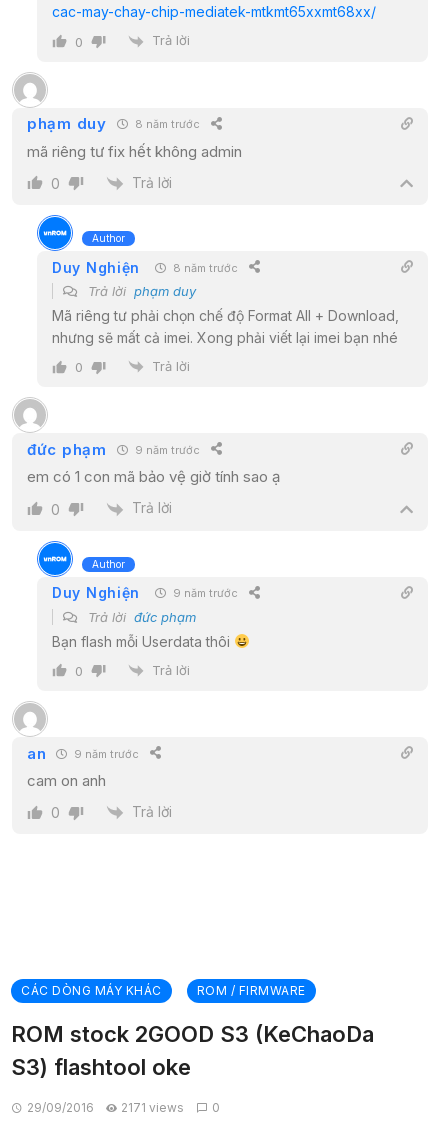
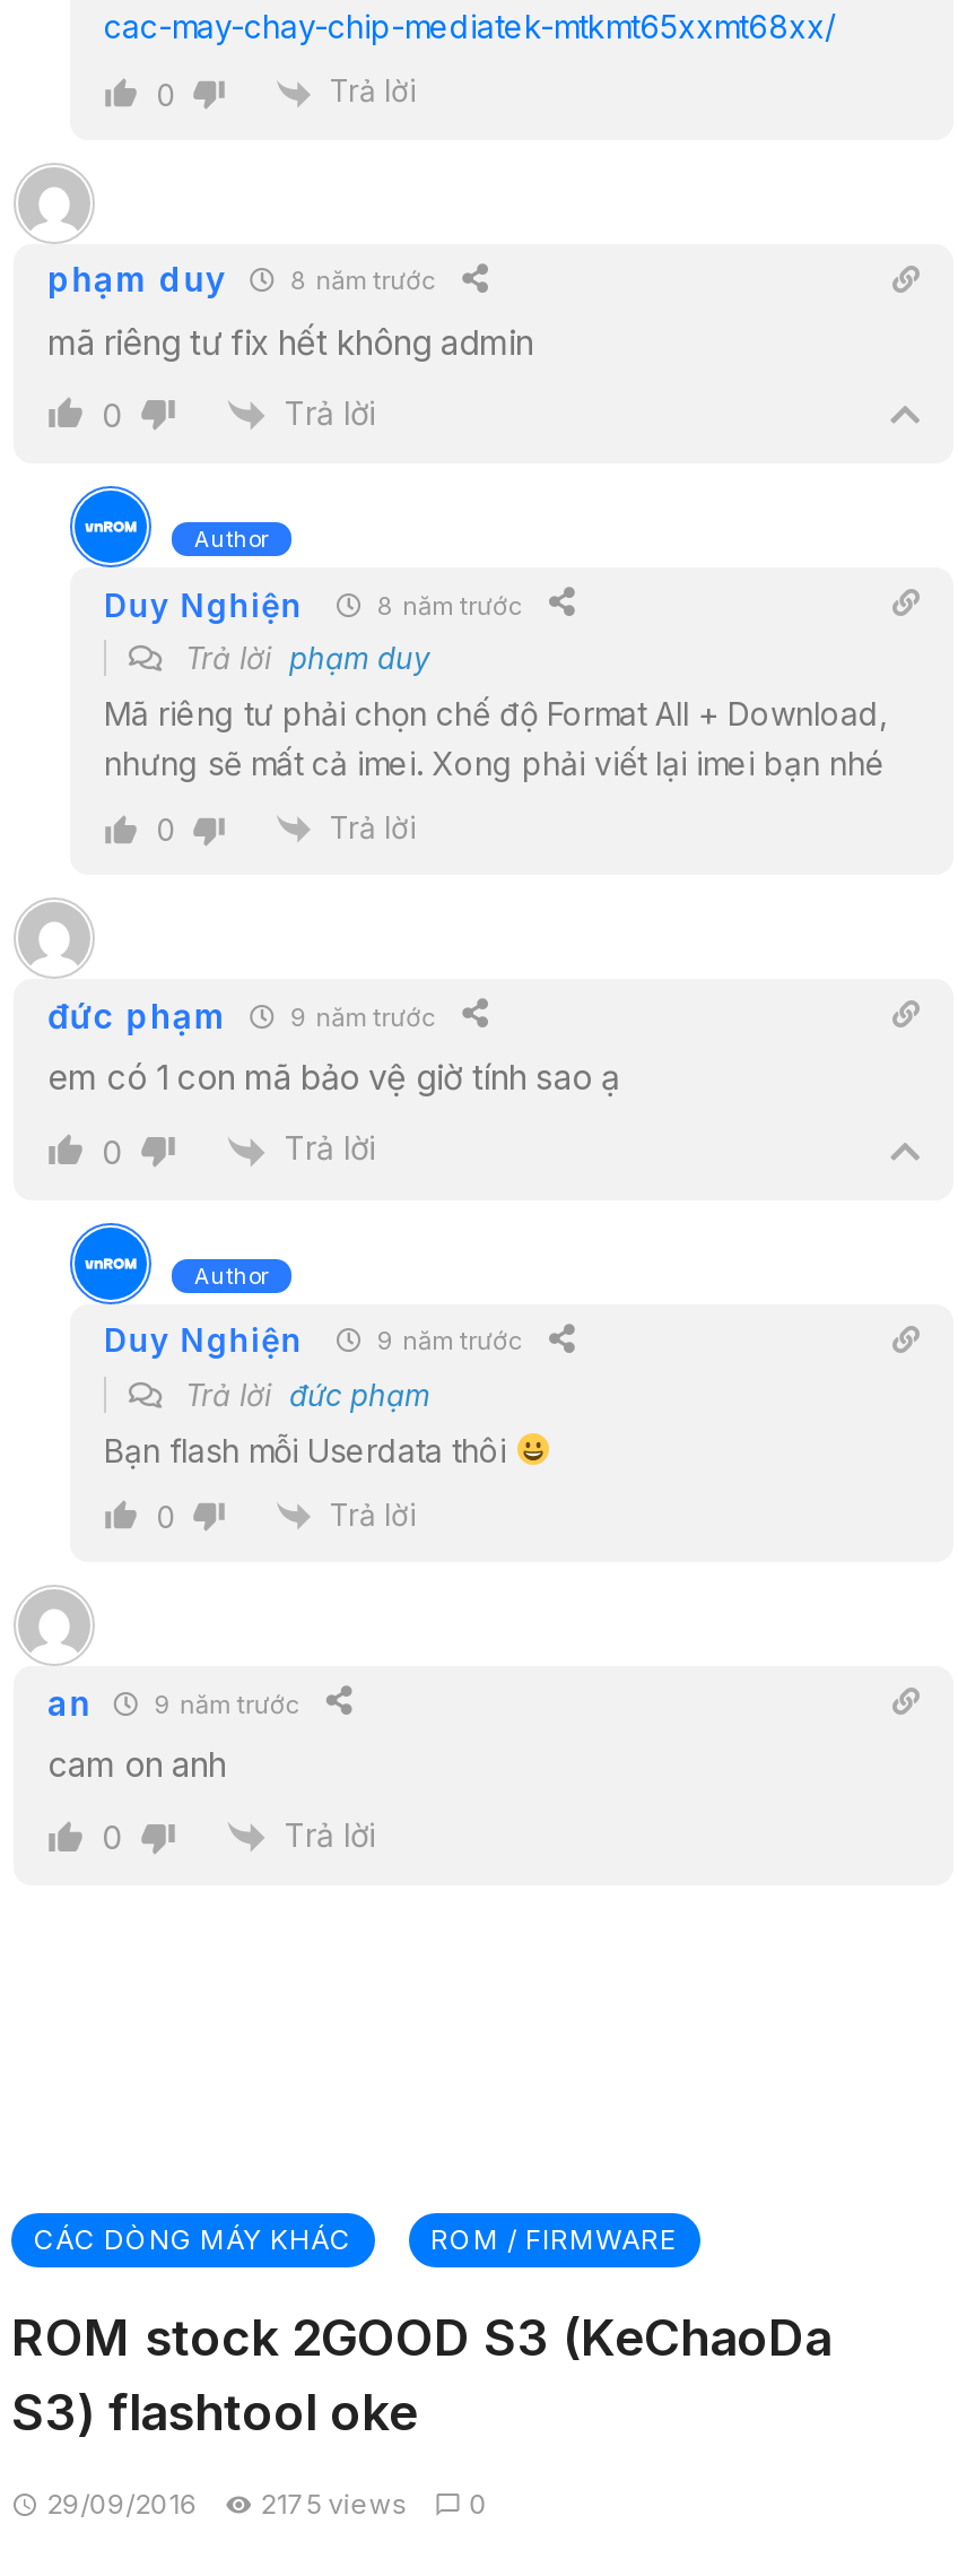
- 29/09/2016 2171 views 0
+ 29/09/2016 2175 views 0
